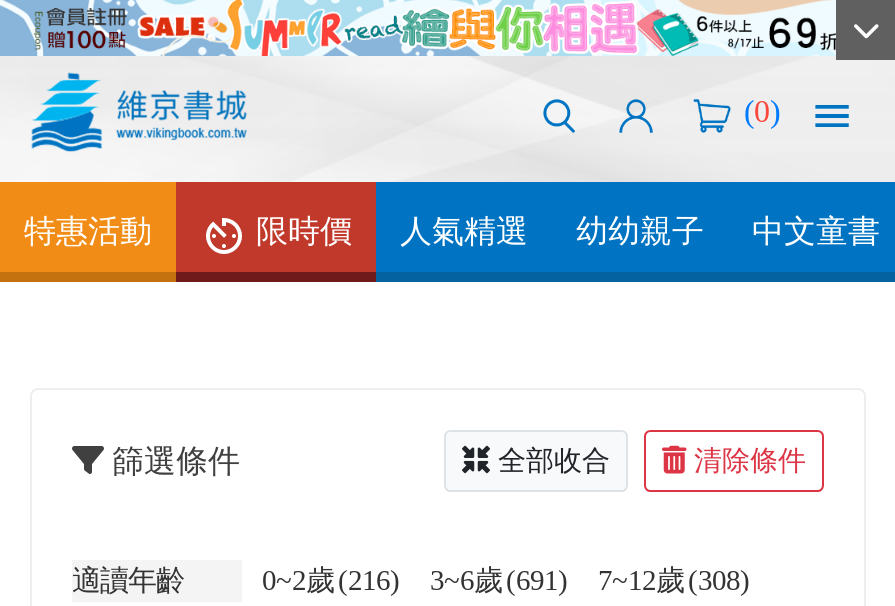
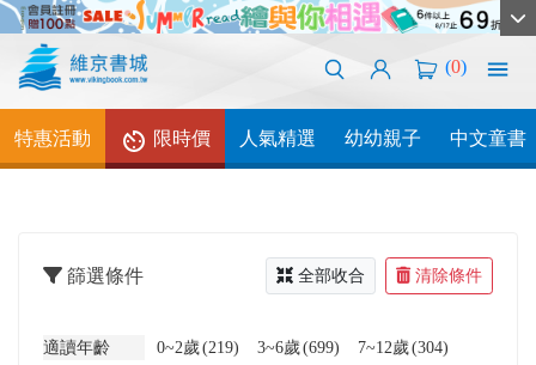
- 0~2歲 (216)
+ 0~2歲 (219)

- 3~6歲 (691)
+ 3~6歲 (699)

- 7~12歲 (308)
+ 7~12歲 (304)
